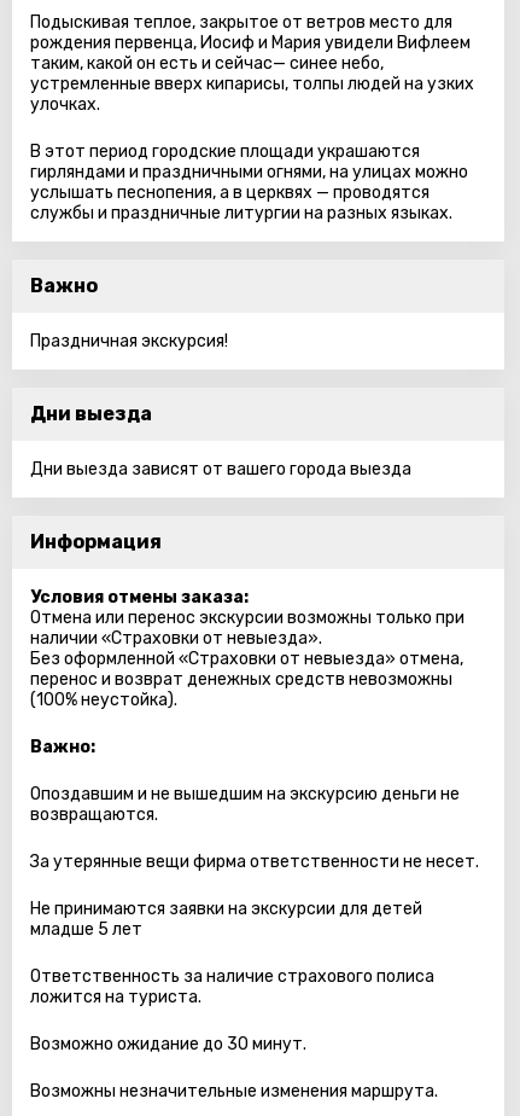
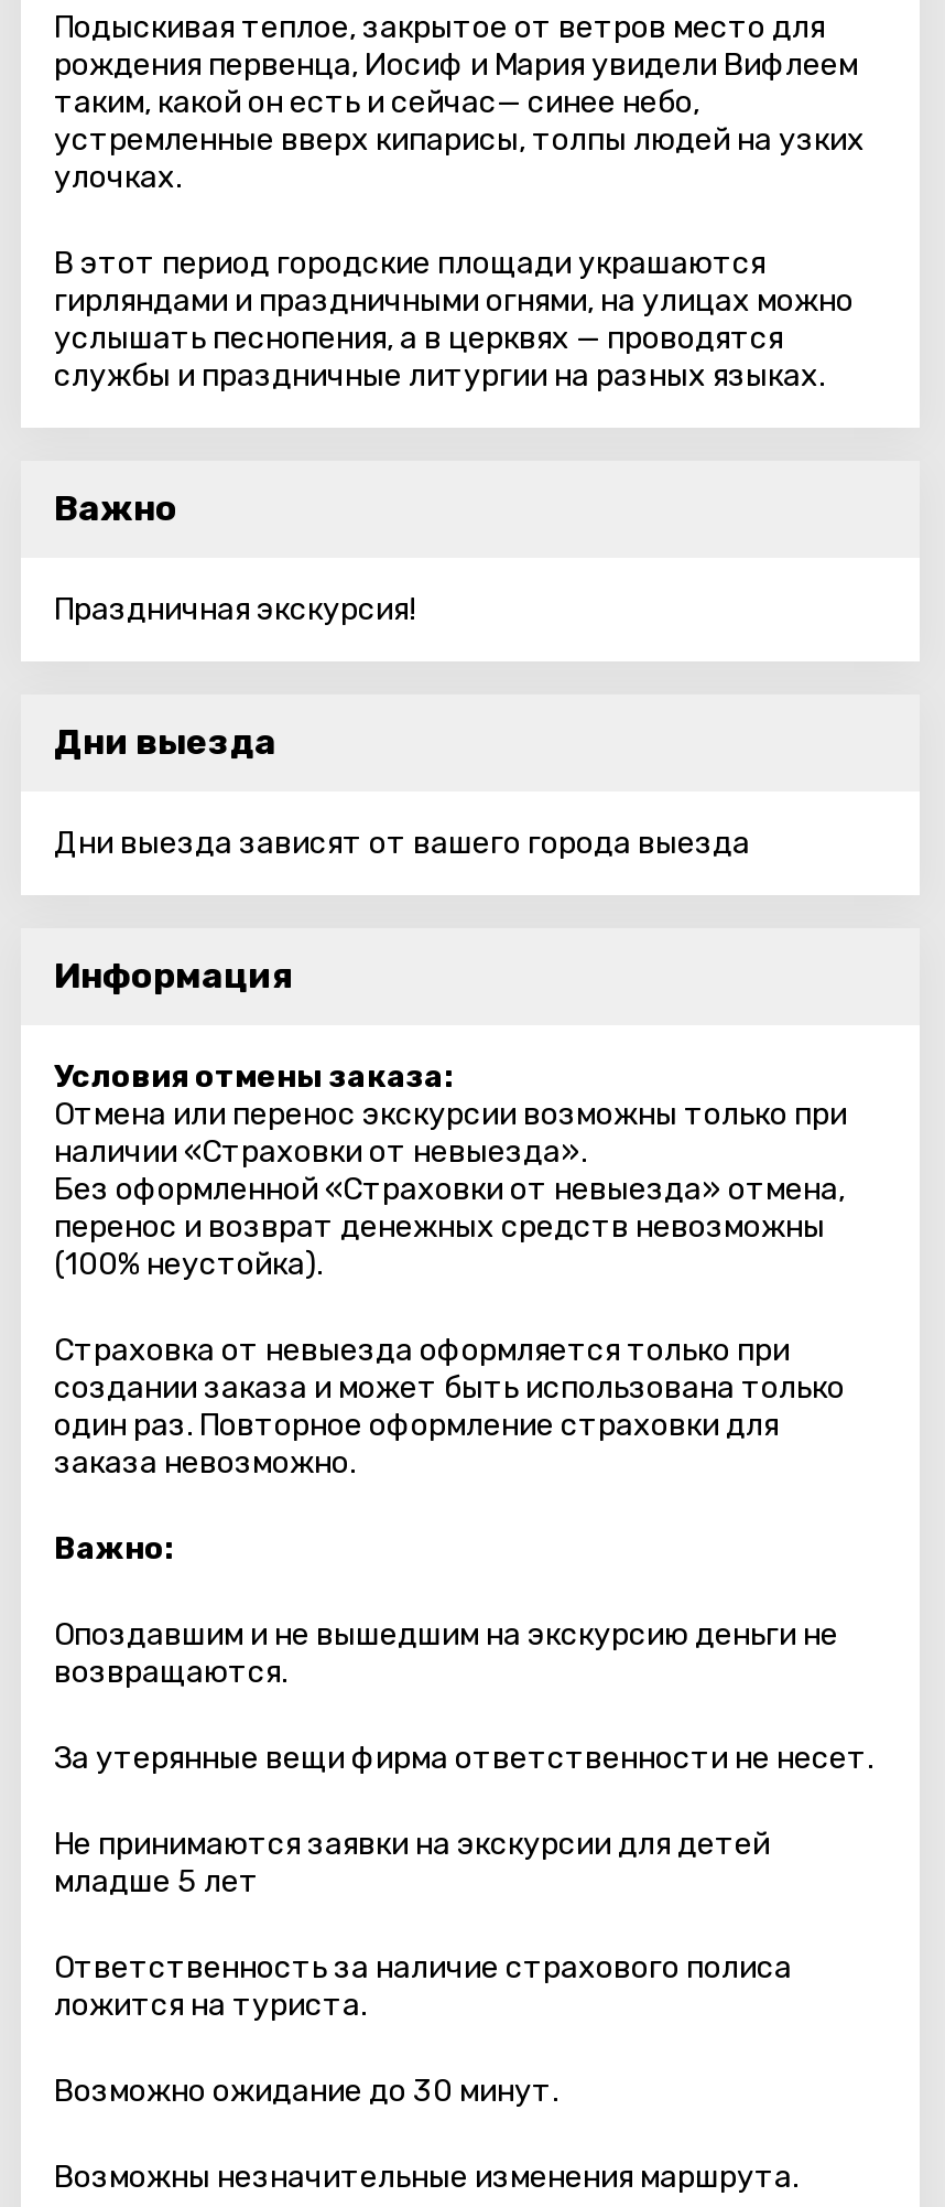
+ Страховка от невыезда оформляется только при
+ создании заказа и может быть использована только
+ один раз. Повторное оформление страховки для
+ заказа невозможно.
